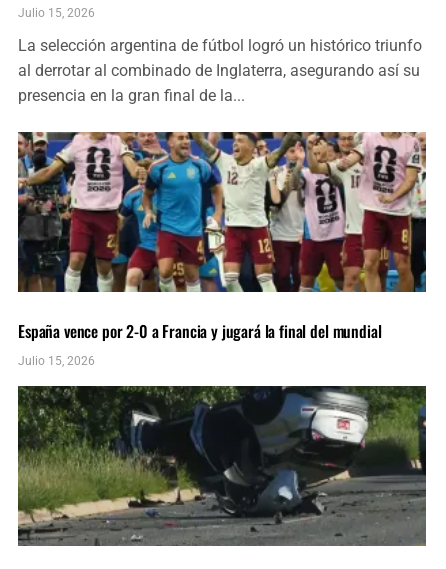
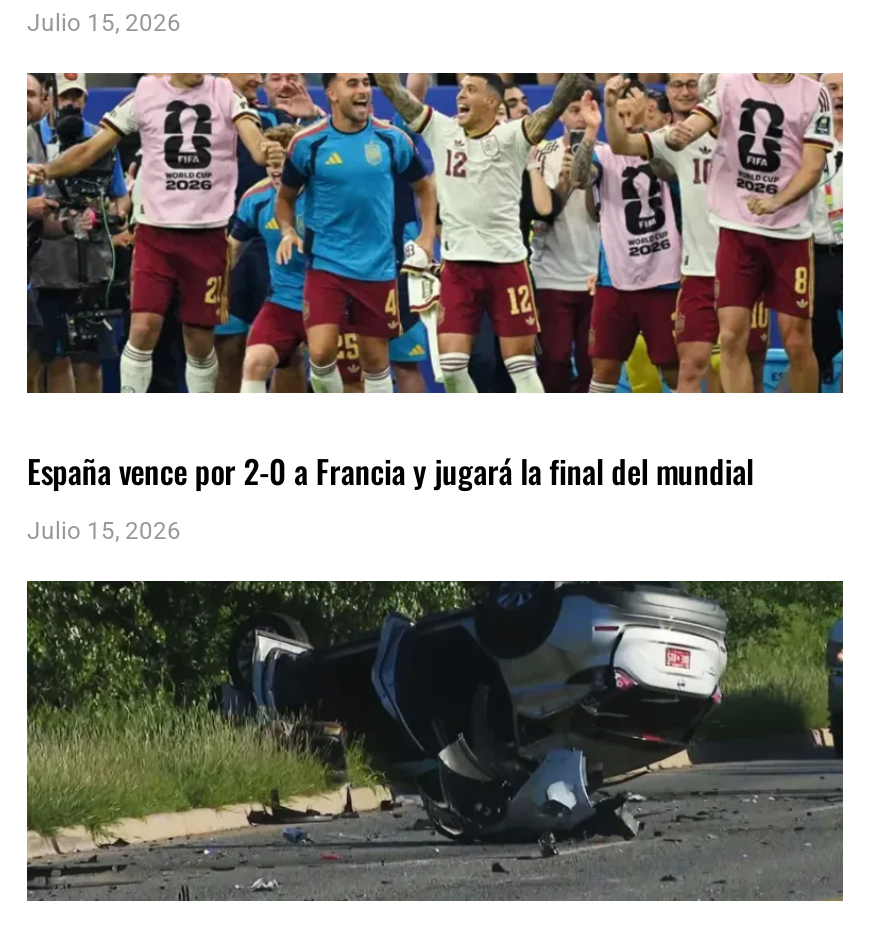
- La selección argentina de fútbol logró un histórico triunfo
- al derrotar al combinado de Inglaterra, asegurando así su
- presencia en la gran final de la...
